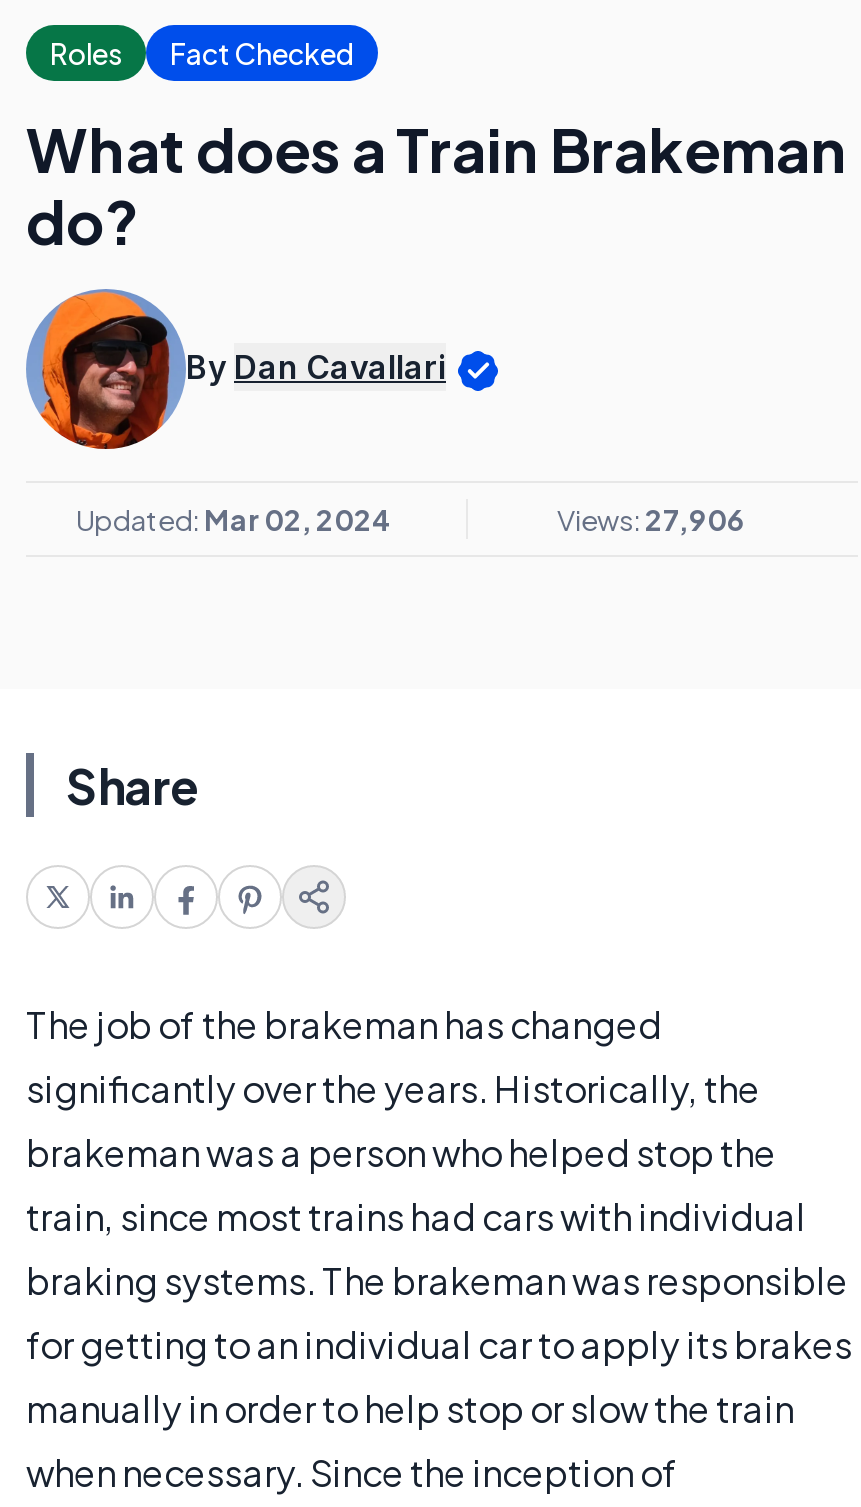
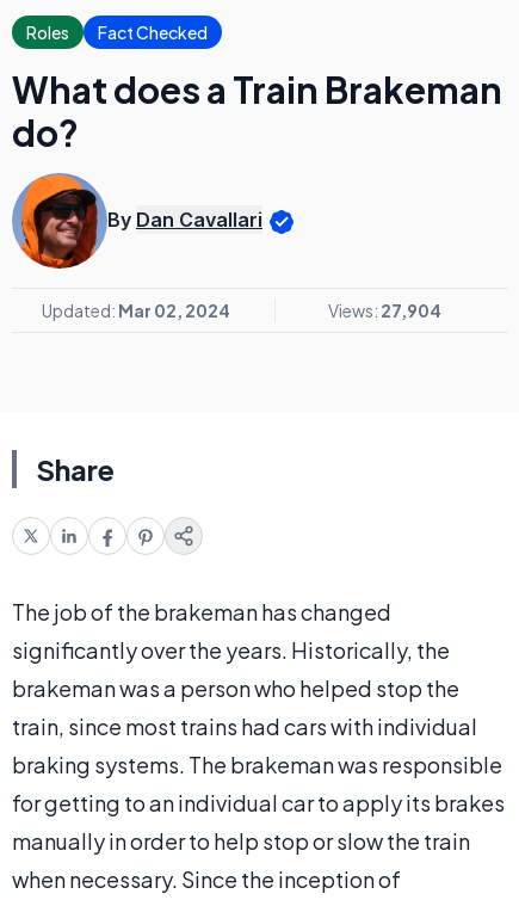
- Views: 27,906
+ Views: 27,904
